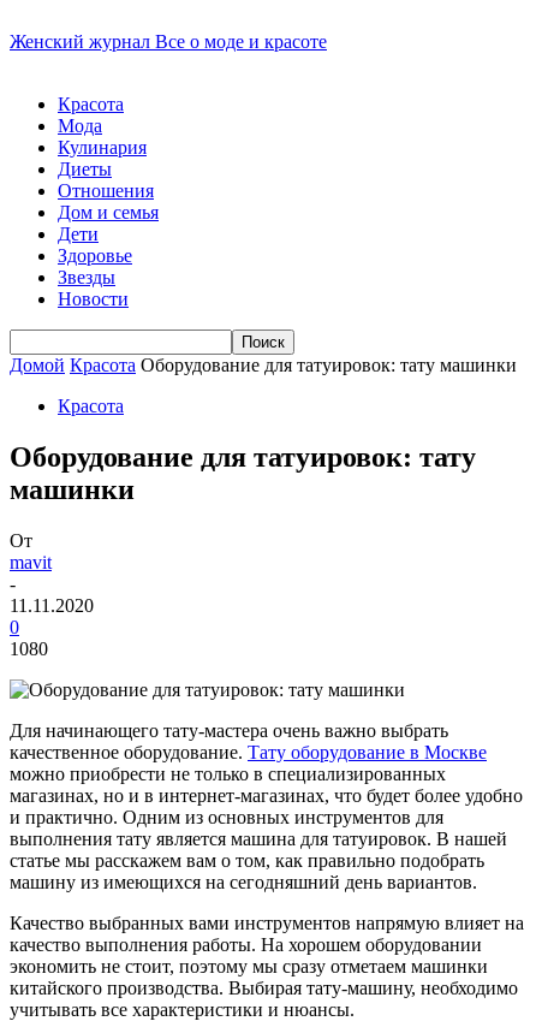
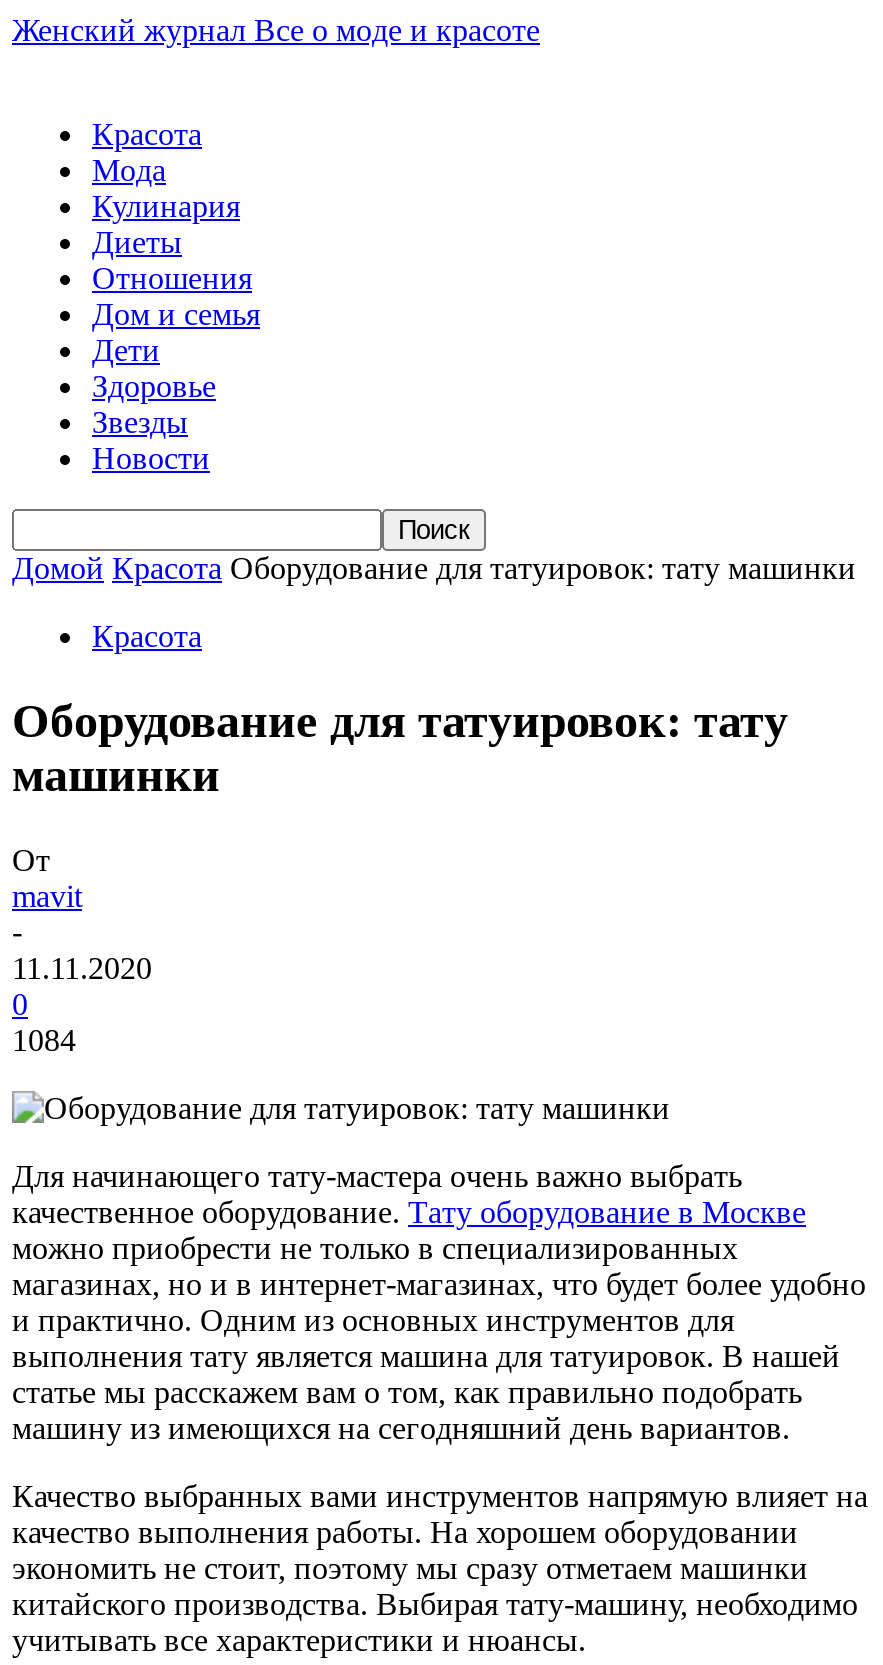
- 1080
+ 1084
